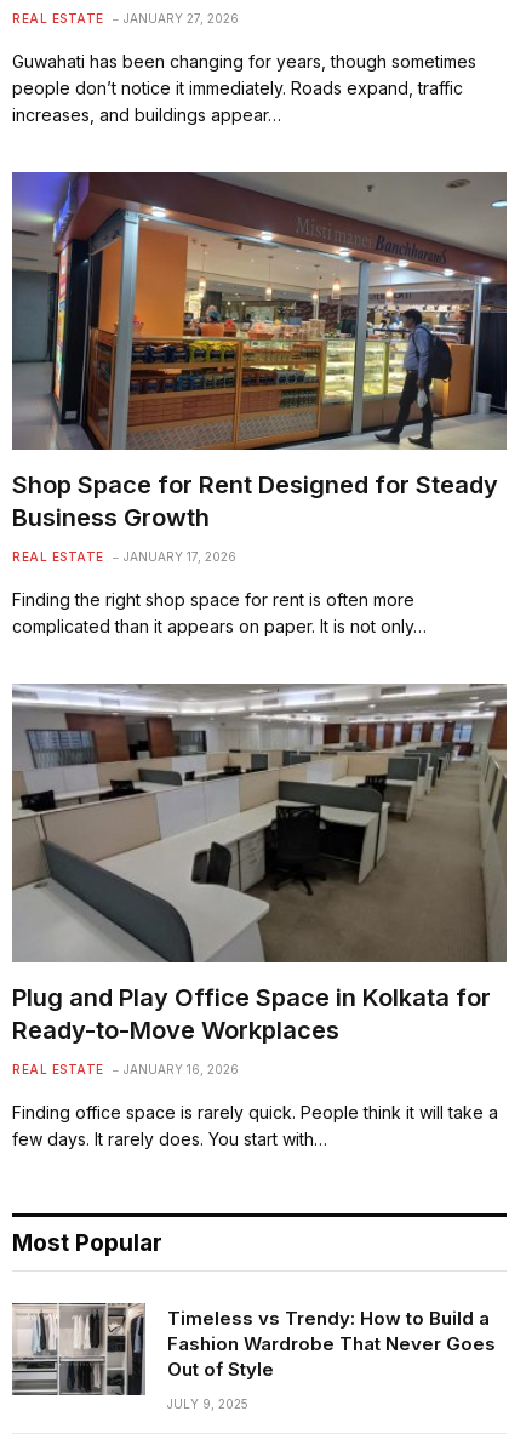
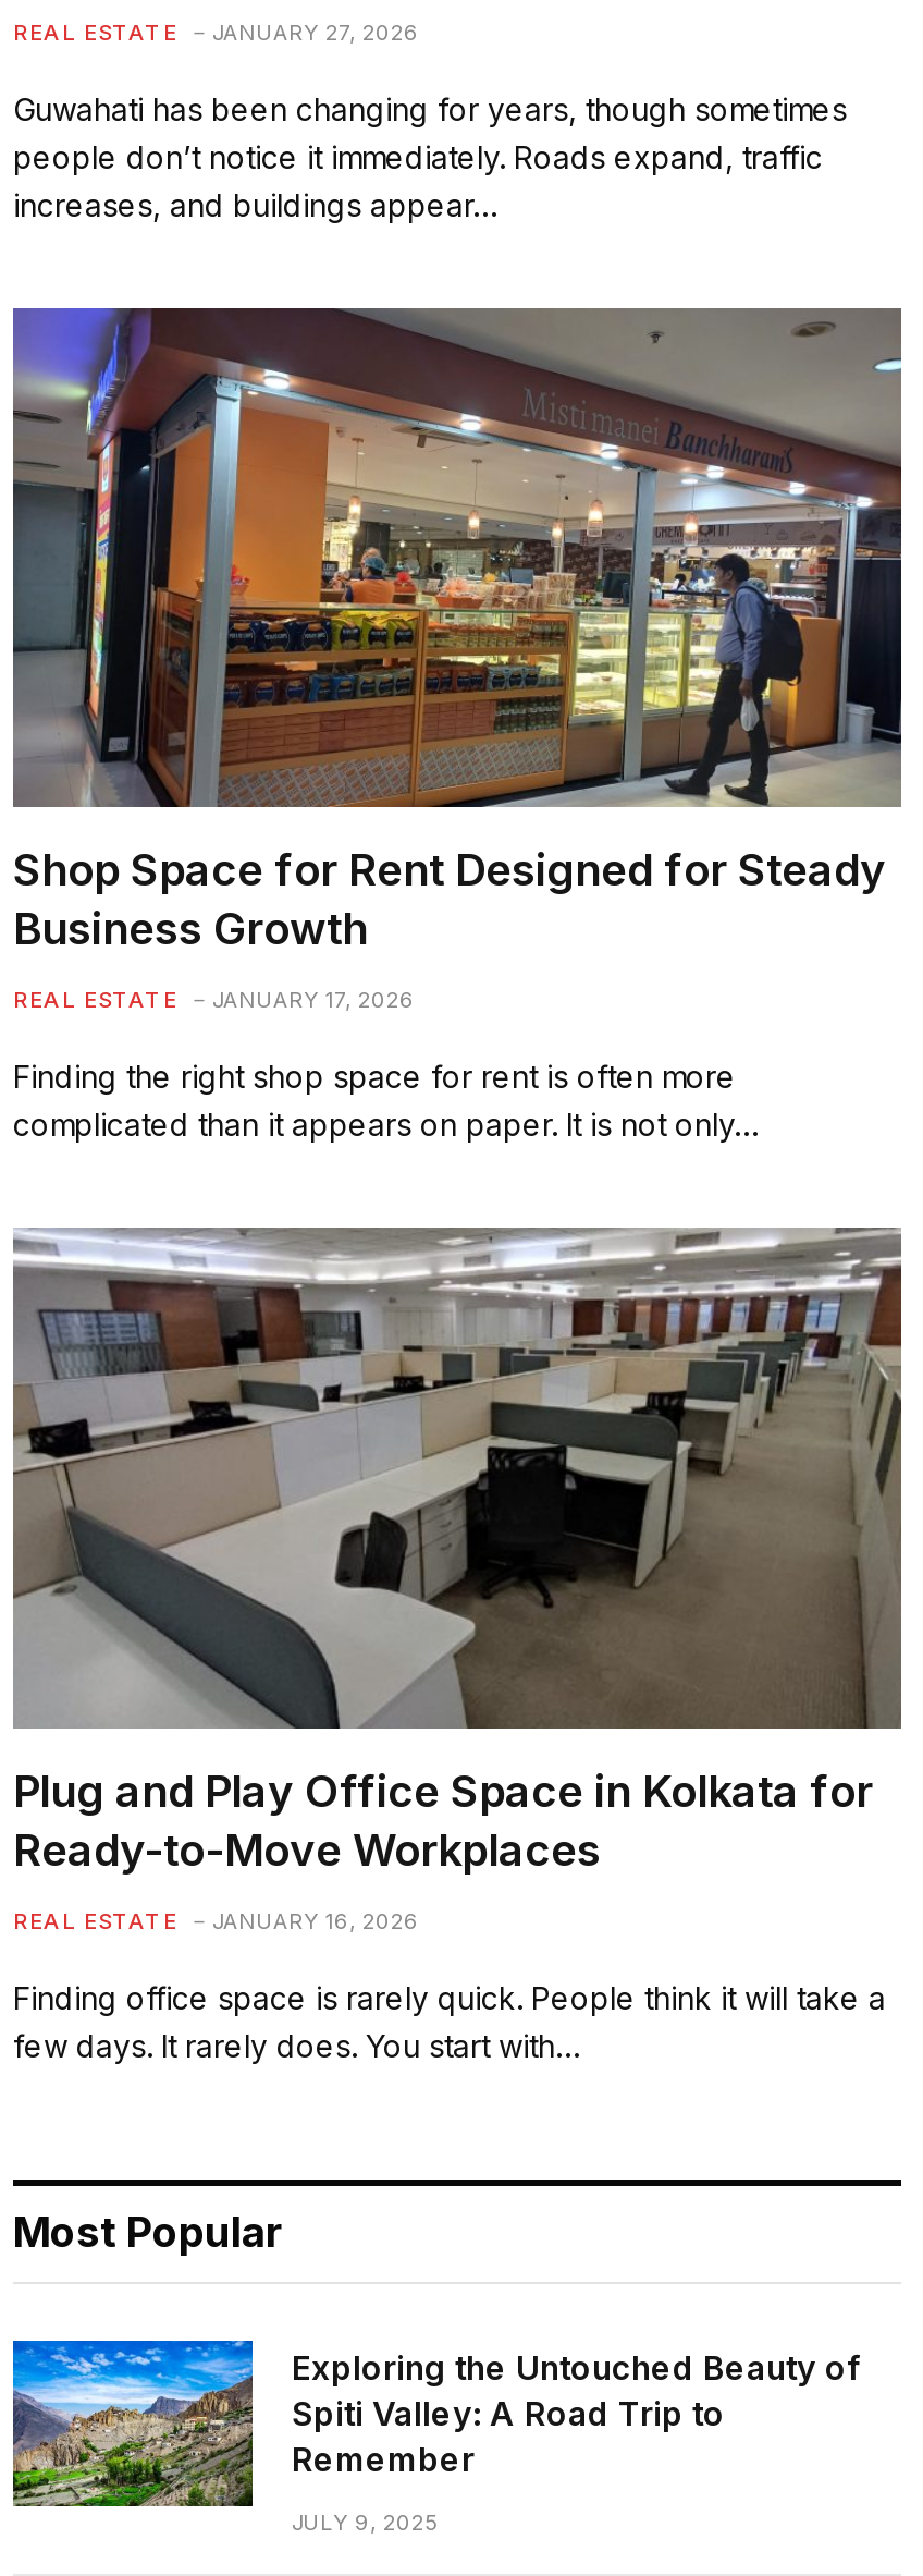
- [image]
- Timeless vs Trendy: How to Build a
- Fashion Wardrobe That Never Goes
- Out of Style
+ [image]
+ Exploring the Untouched Beauty of
+ Spiti Valley: A Road Trip to
+ Remember
